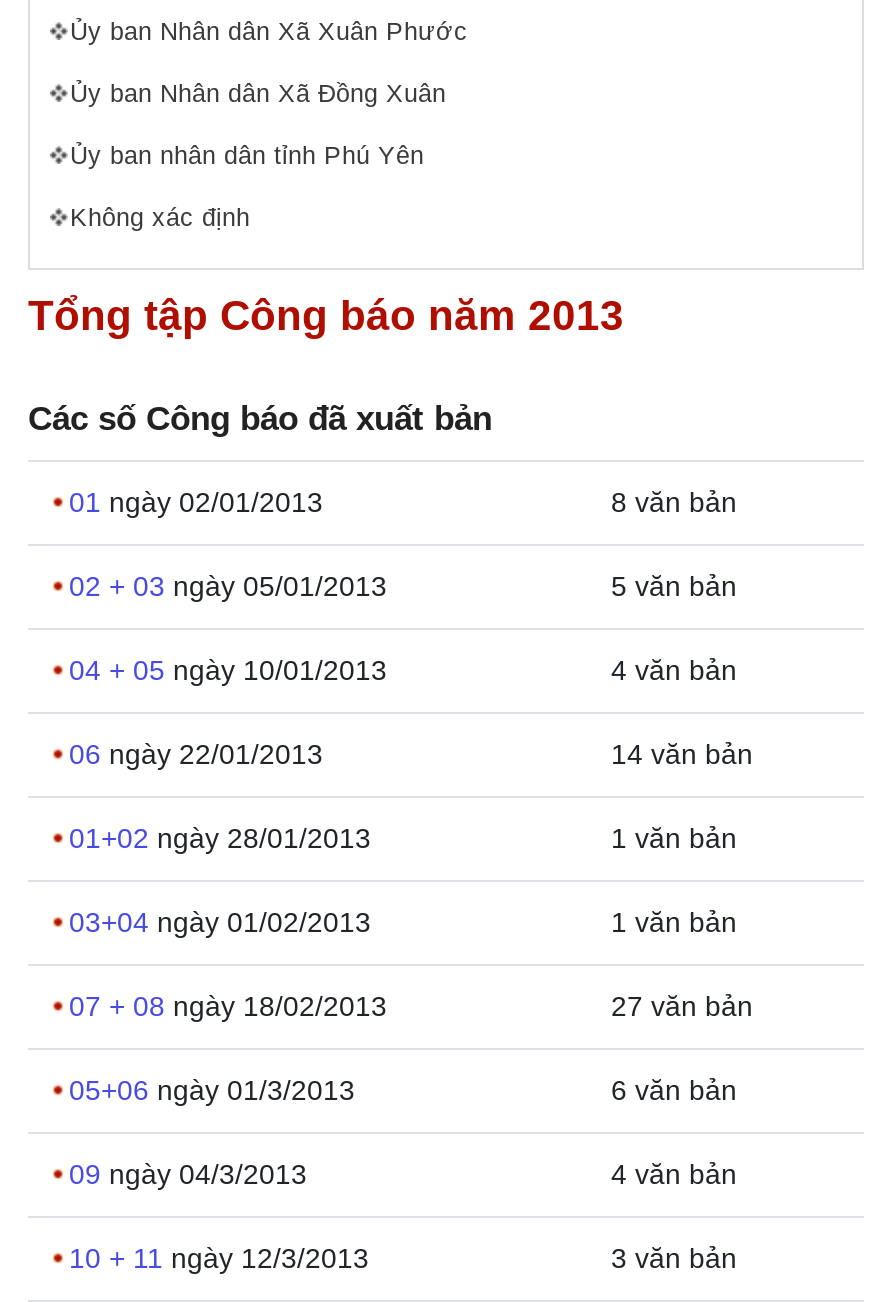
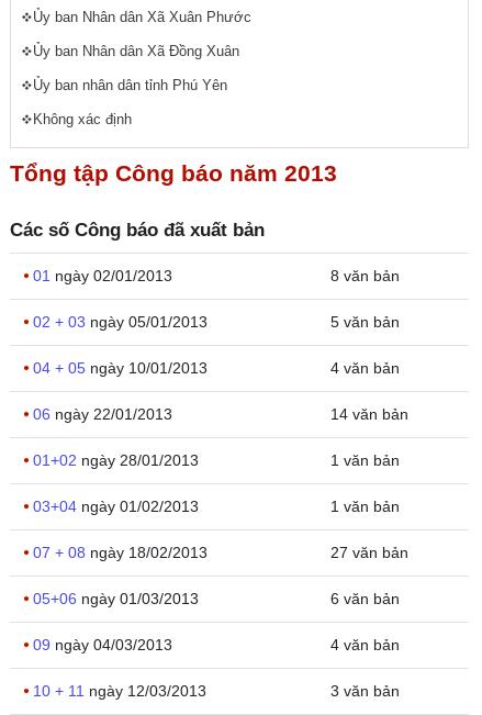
- 05+06 ngày 01/3/2013
+ 05+06 ngày 01/03/2013

- 09 ngày 04/3/2013
+ 09 ngày 04/03/2013

- 10 + 11 ngày 12/3/2013
+ 10 + 11 ngày 12/03/2013
